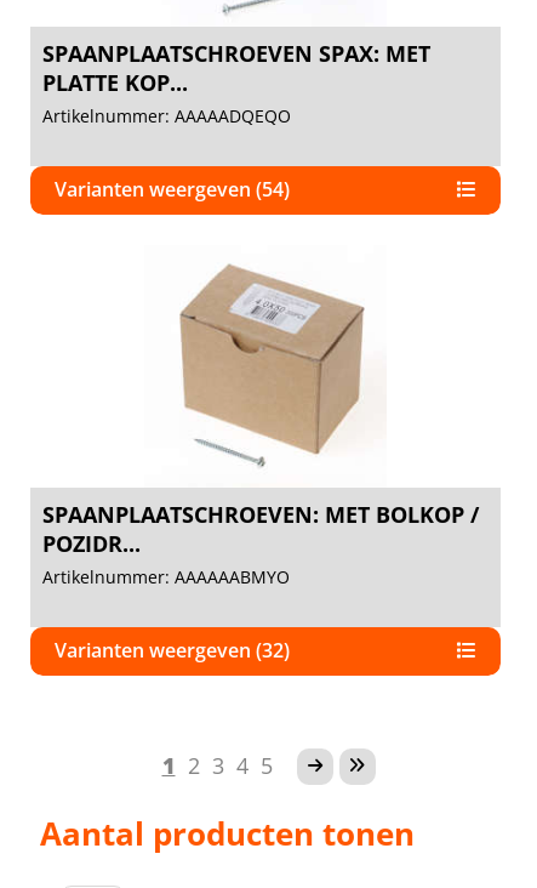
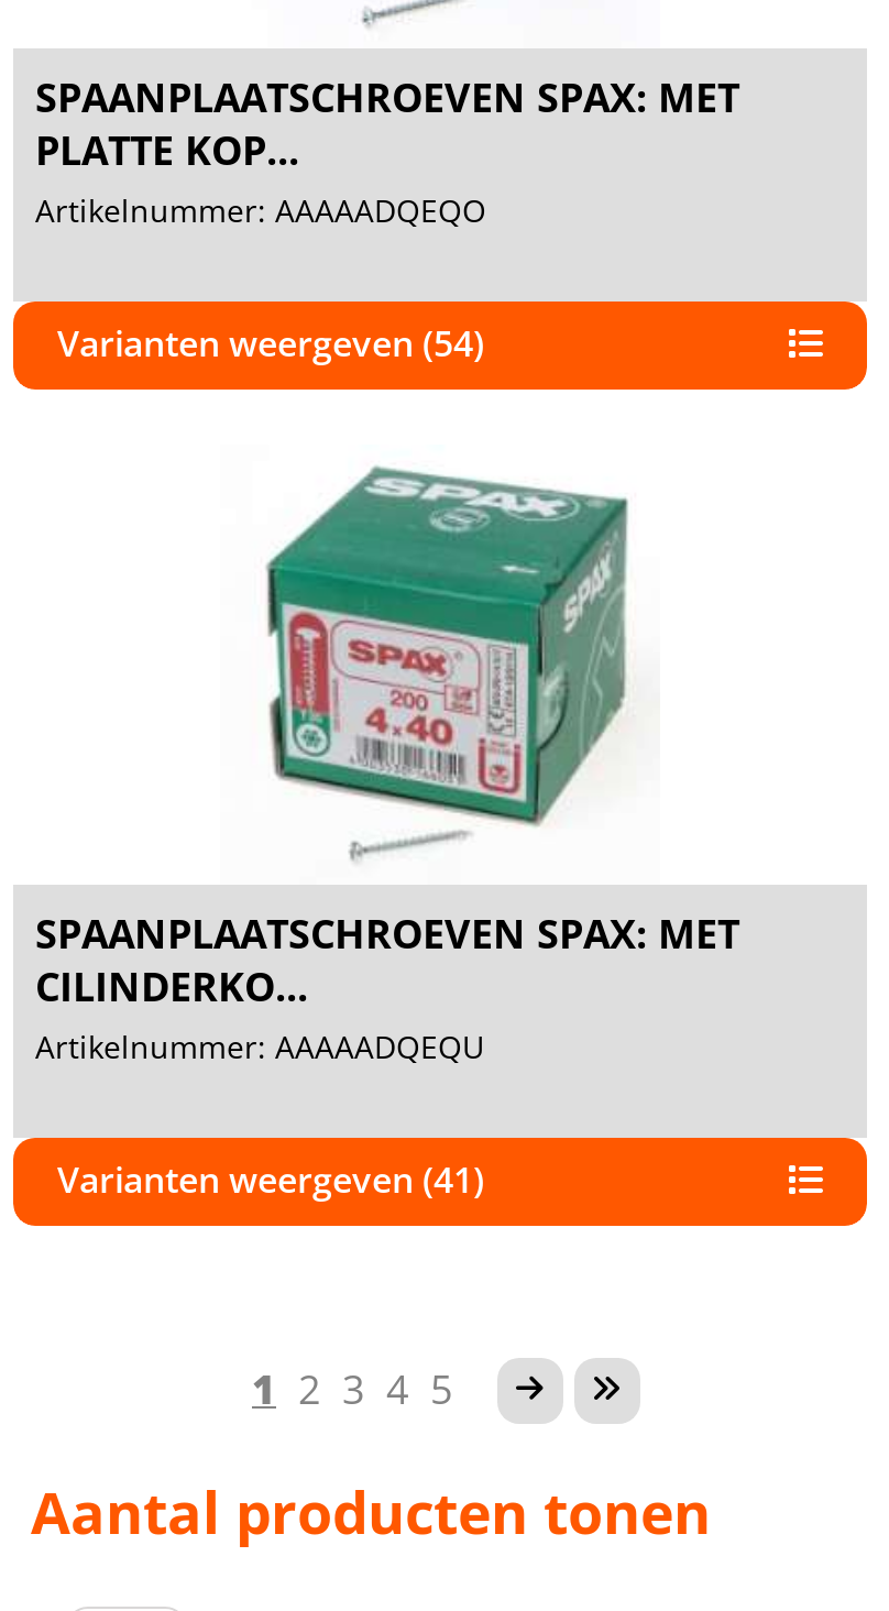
- [image]
- SPAANPLAATSCHROEVEN: MET BOLKOP /
- POZIDR...
- Artikelnummer: AAAAAABMYO
+ [image]
+ SPAANPLAATSCHROEVEN SPAX: MET
+ CILINDERKO...
+ Artikelnummer: AAAAADQEQU

- Varianten weergeven (32)
+ Varianten weergeven (41)
